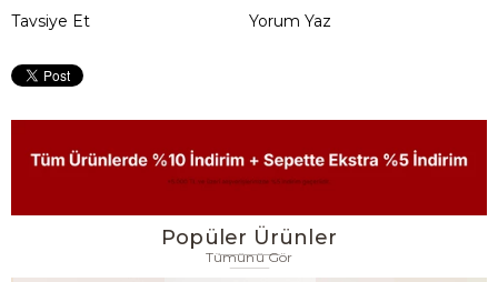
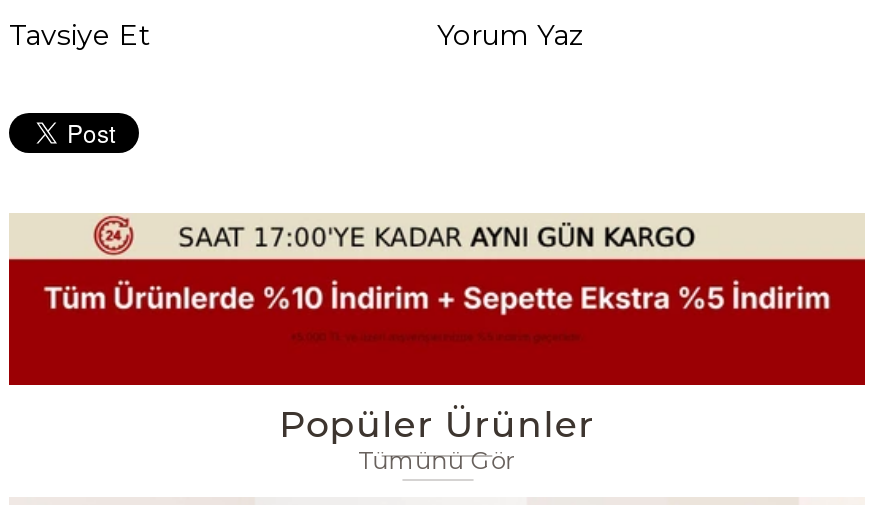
- [image]
+ [image]
